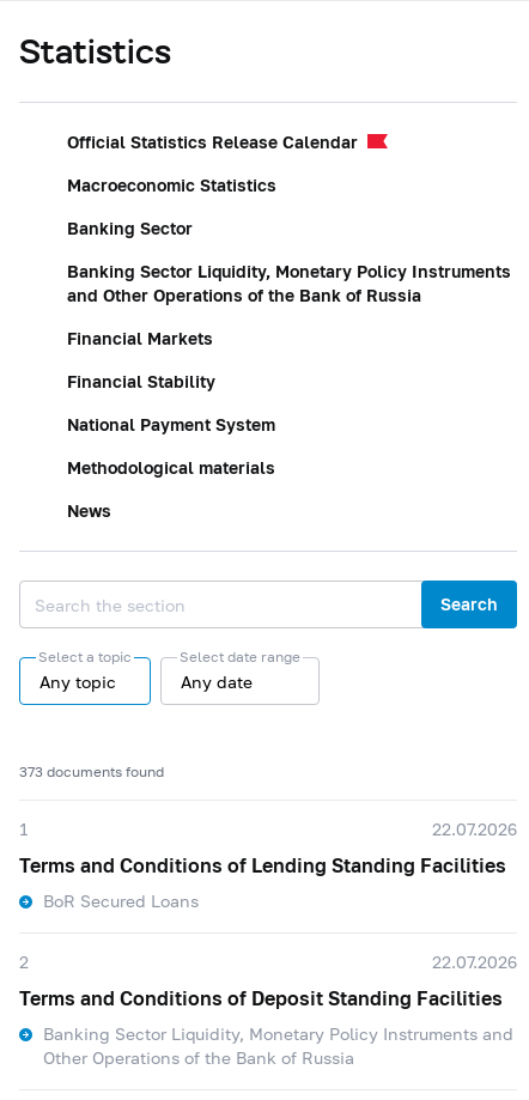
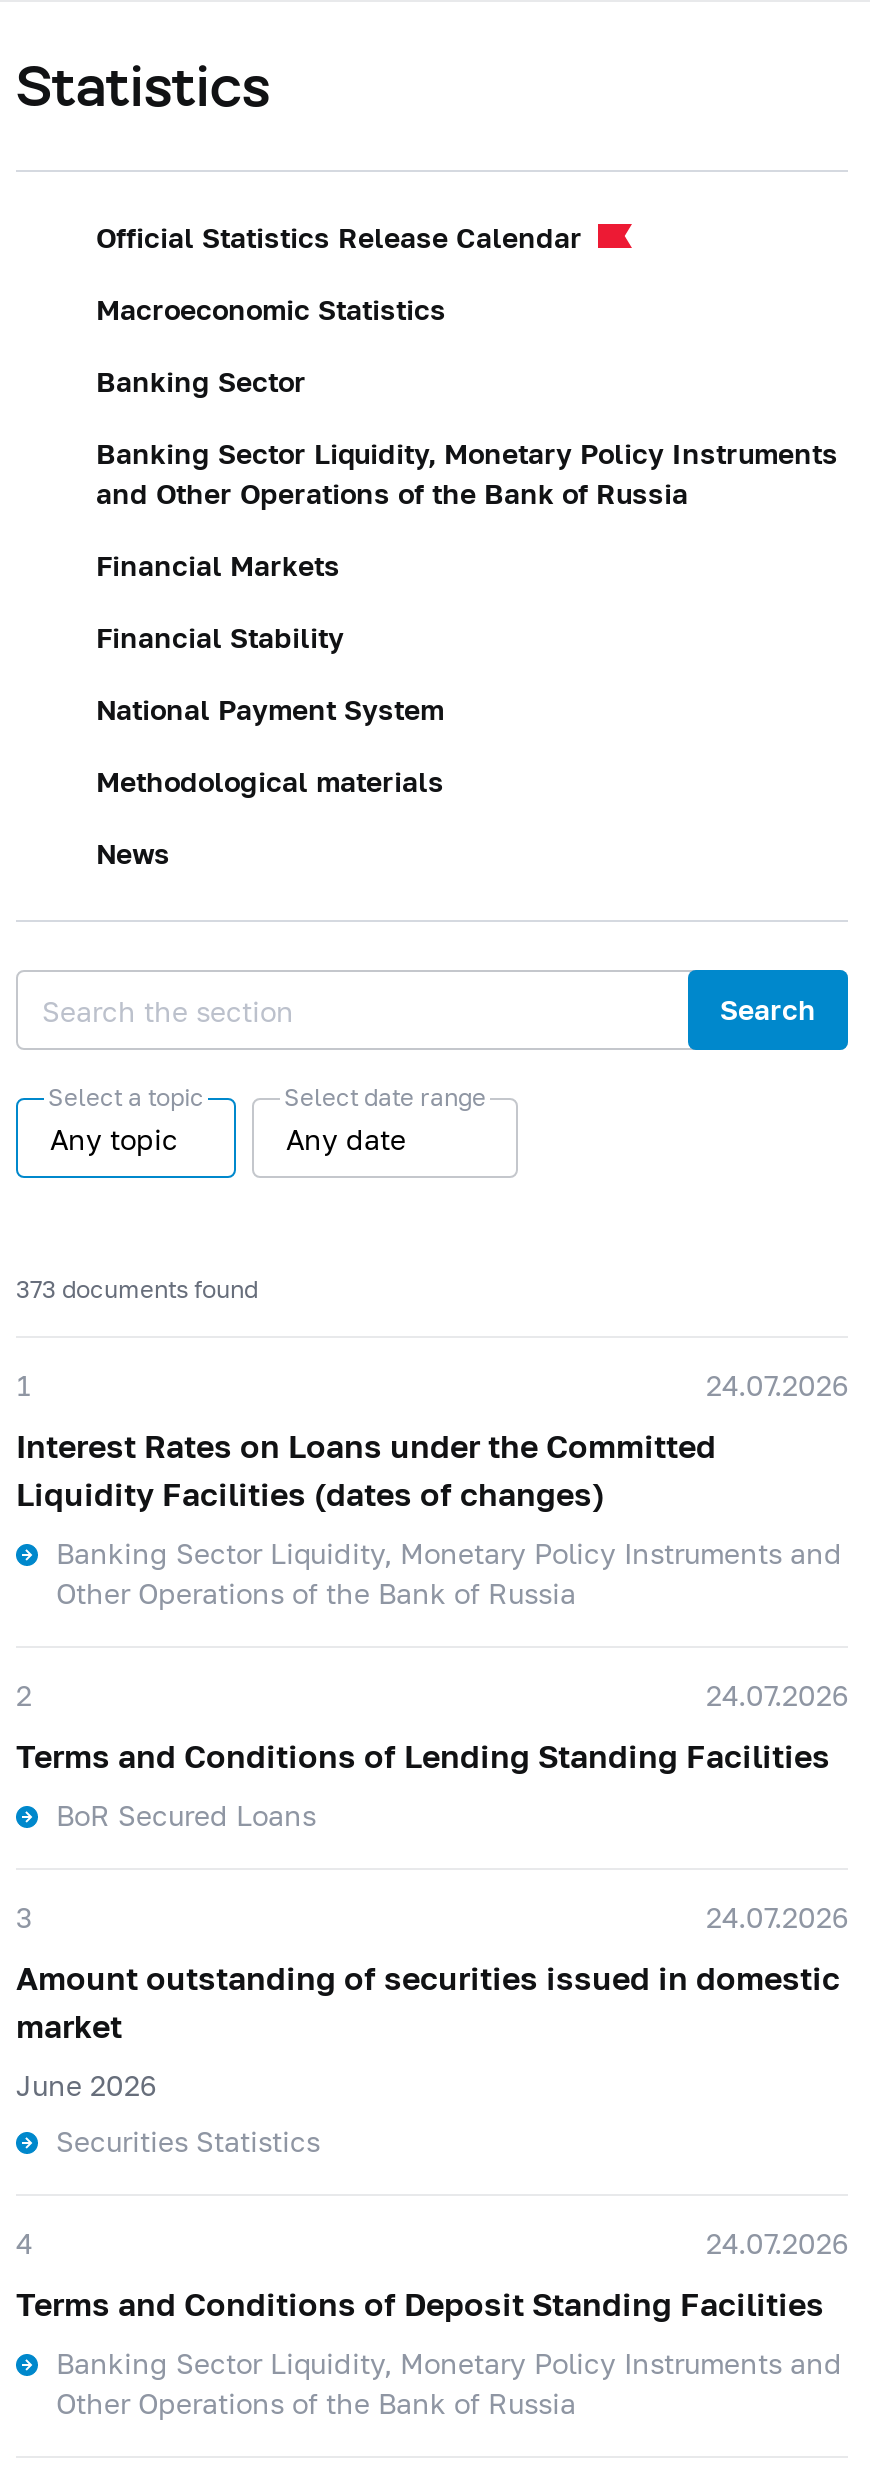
- 22.07.2026
+ 24.07.2026
+ Interest Rates on Loans under the Committed
+ Liquidity Facilities (dates of changes)
+ Banking Sector Liquidity, Monetary Policy Instruments and
+ Other Operations of the Bank of Russia
+ 2
+ 24.07.2026

- 2
- 22.07.2026
+ 3
+ 24.07.2026
+ Amount outstanding of securities issued in domestic
+ market
+ June 2026
+ Securities Statistics
+ 4
+ 24.07.2026
